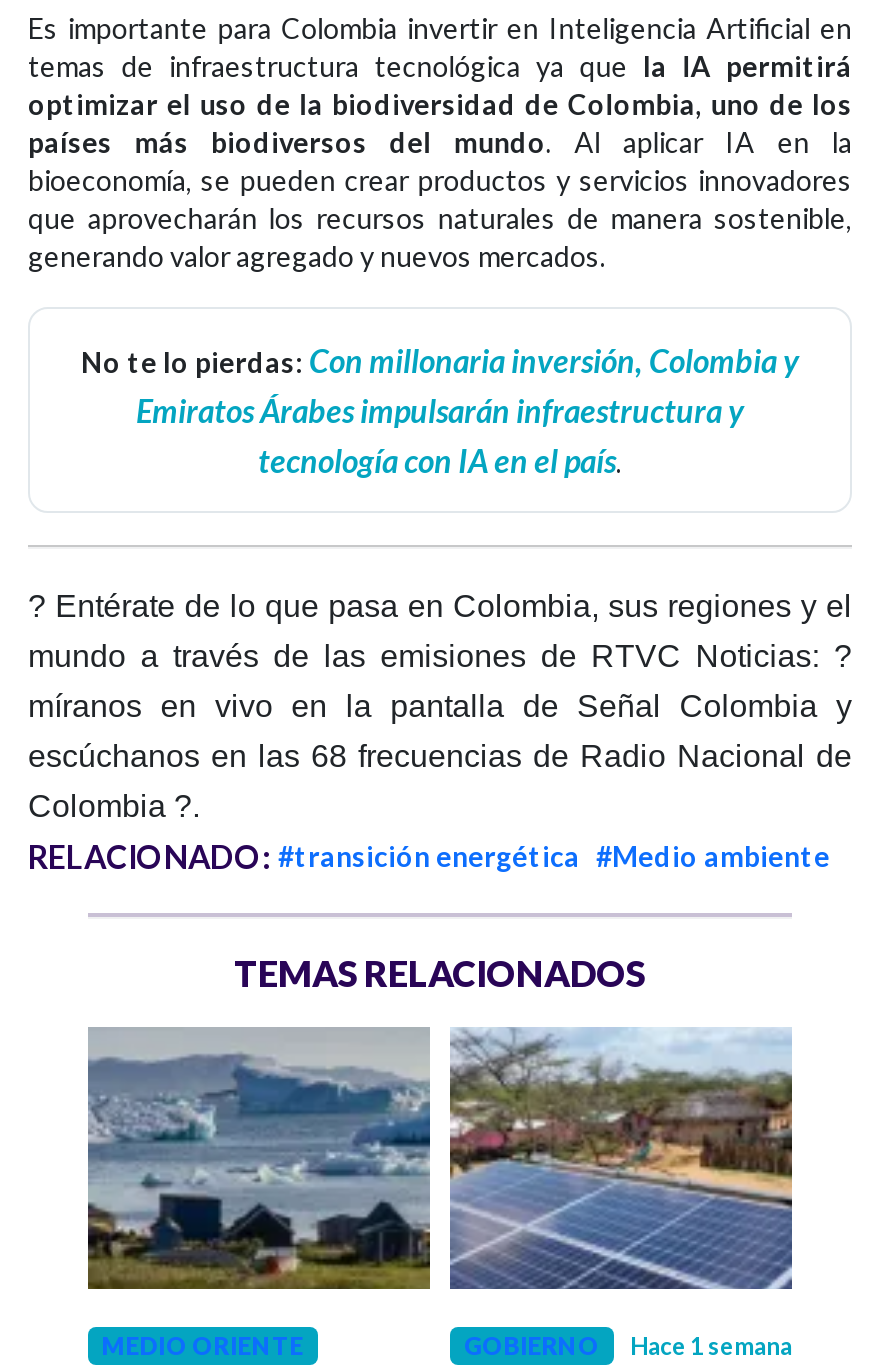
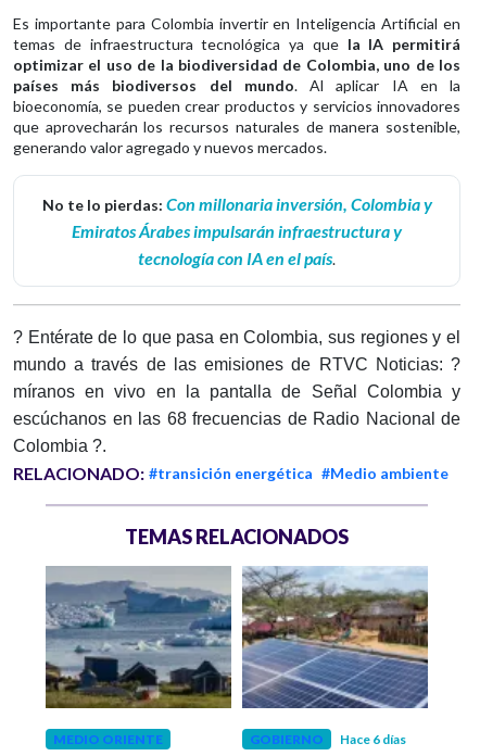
- Hace 1 semana
+ Hace 6 días
